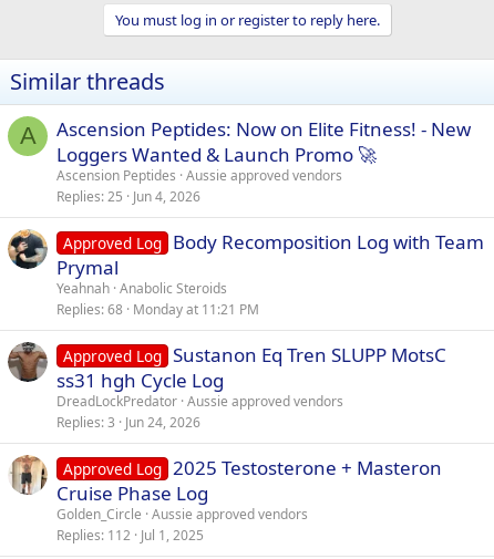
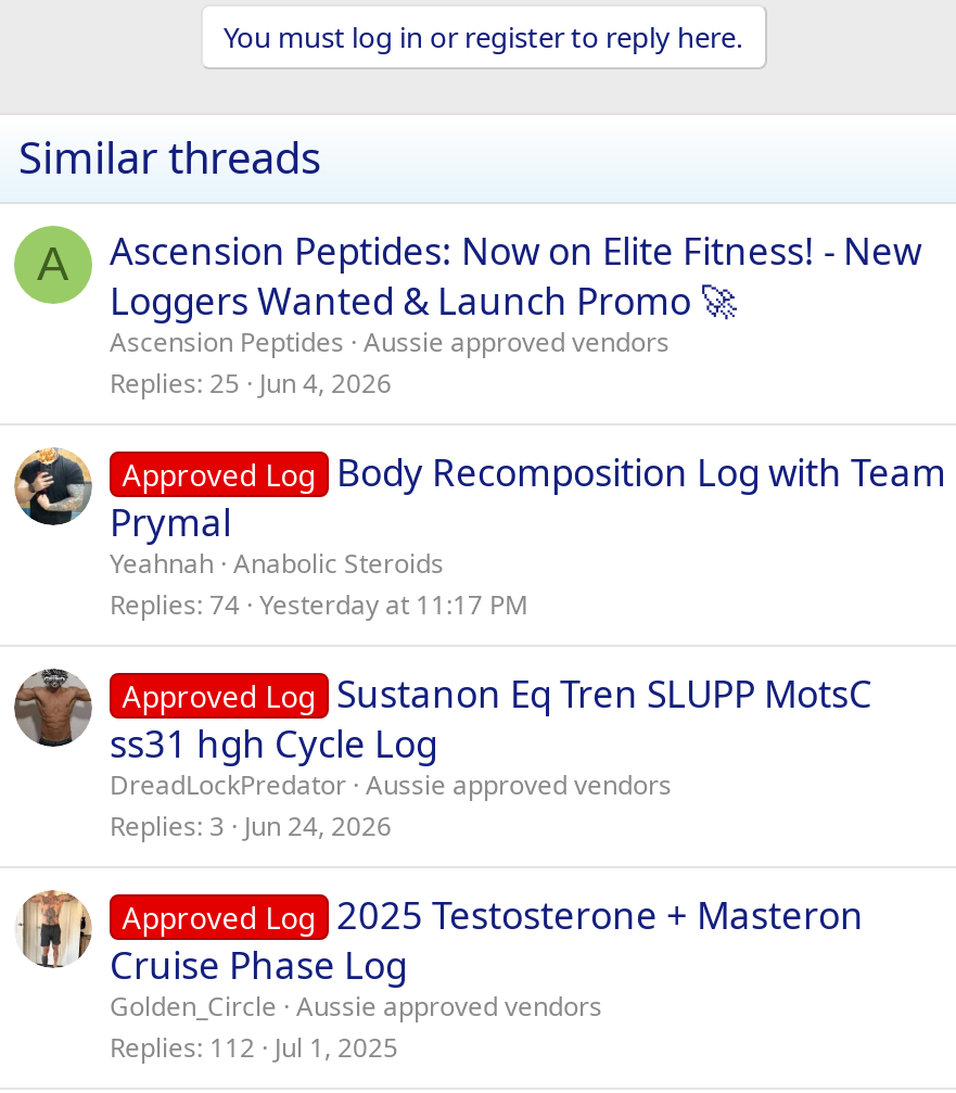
- Replies 68 Monday at 11:21 PM
+ Replies 74 Yesterday at 11:17 PM
